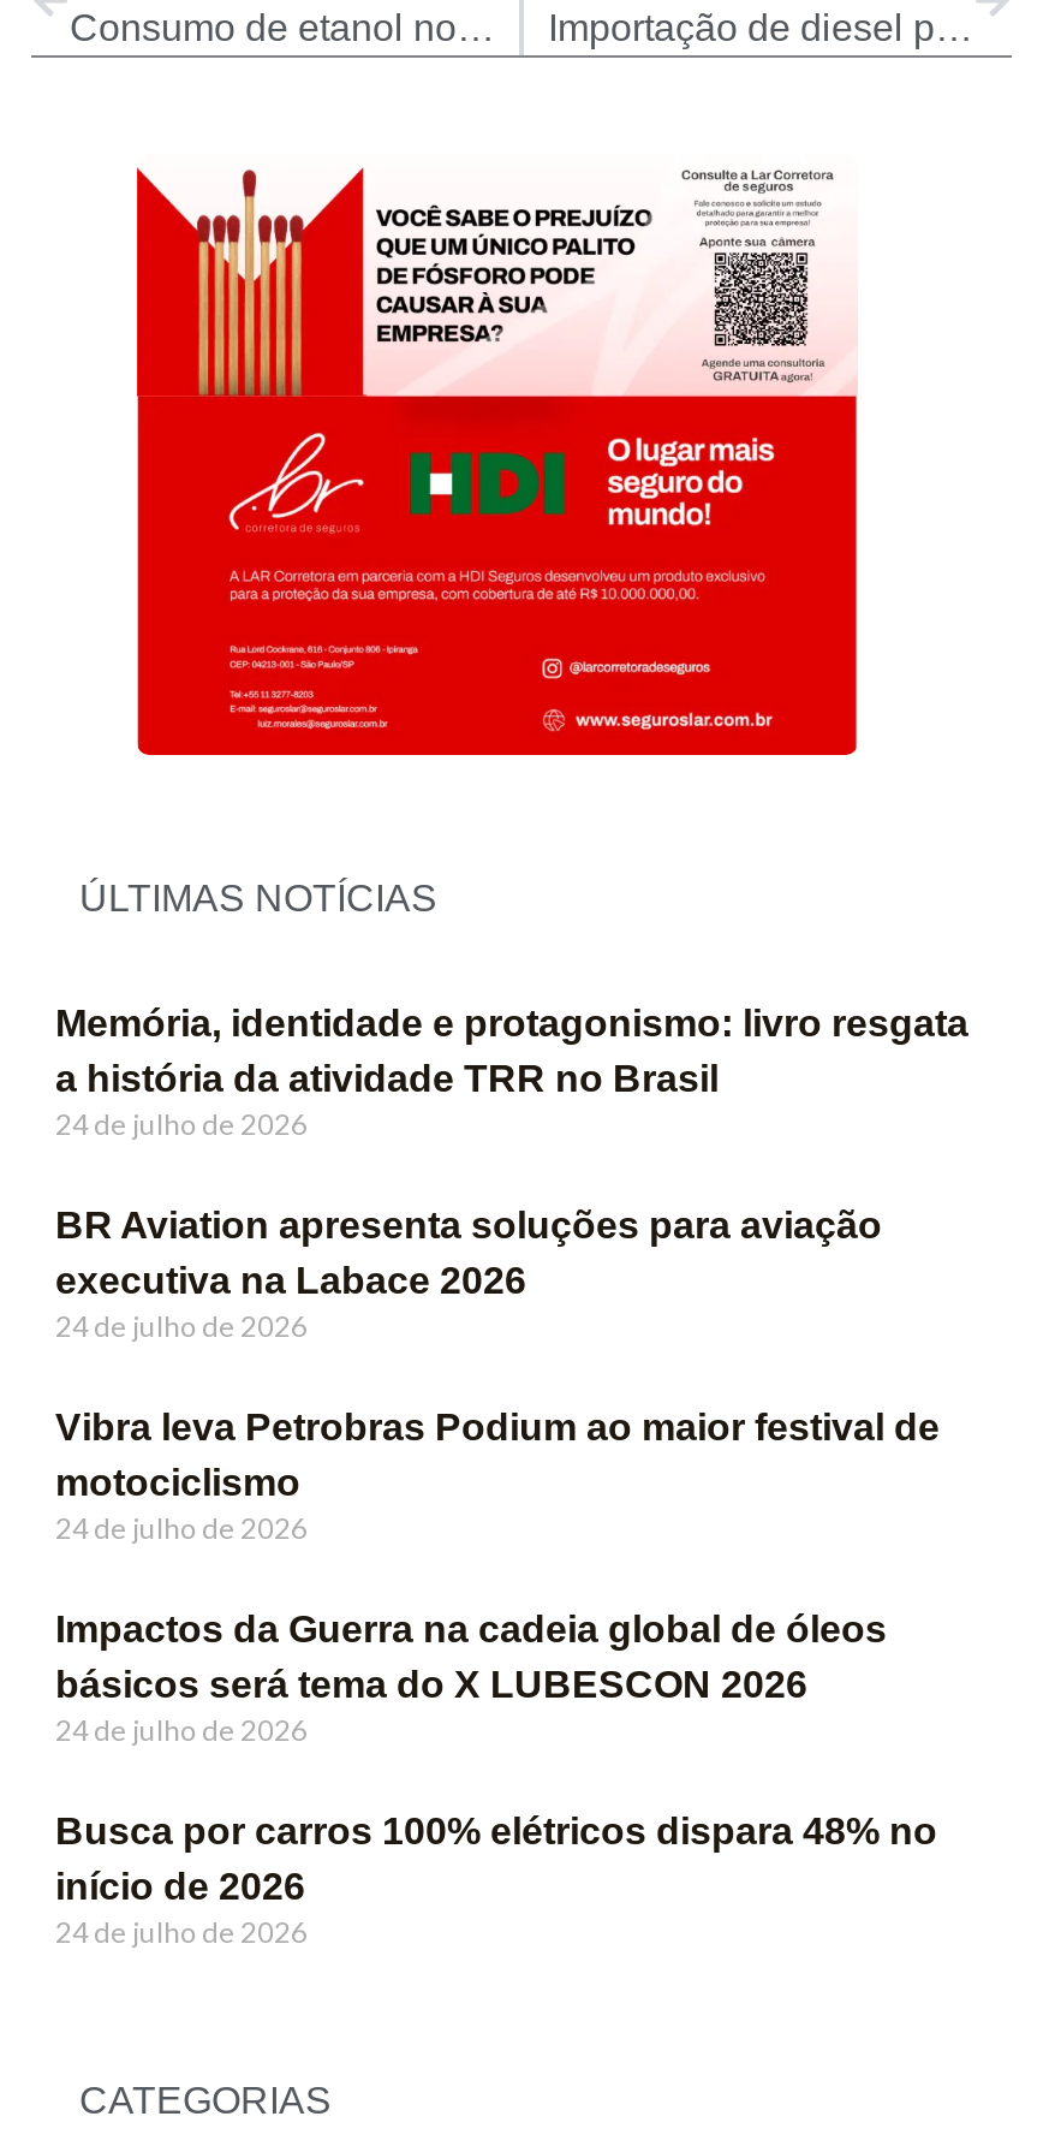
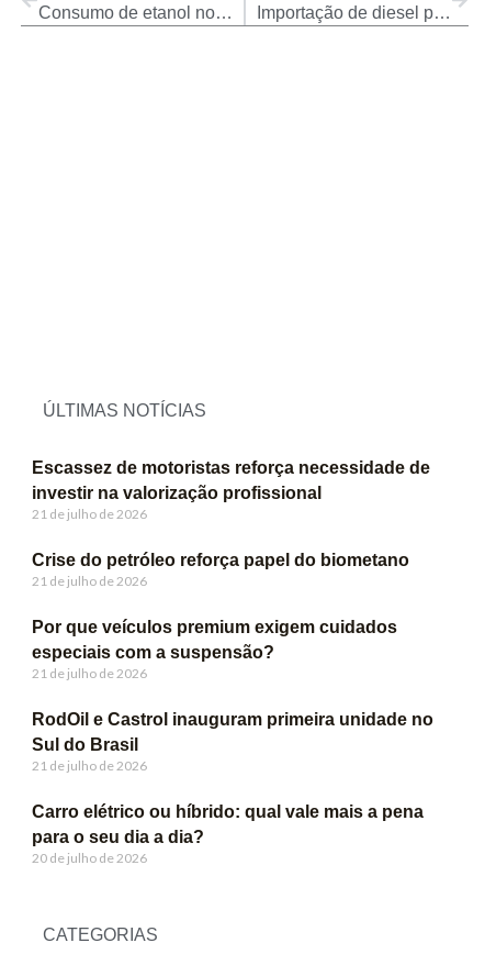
- [image]

- Memória, identidade e protagonismo: livro resgata
- a história da atividade TRR no Brasil
- 24 de julho de 2026
+ Escassez de motoristas reforça necessidade de
+ investir na valorização profissional
+ 21 de julho de 2026

- BR Aviation apresenta soluções para aviação
- executiva na Labace 2026
- 24 de julho de 2026
+ Crise do petróleo reforça papel do biometano
+ 21 de julho de 2026

- Vibra leva Petrobras Podium ao maior festival de
- motociclismo
- 24 de julho de 2026
+ Por que veículos premium exigem cuidados
+ especiais com a suspensão?
+ 21 de julho de 2026

- Impactos da Guerra na cadeia global de óleos
- básicos será tema do X LUBESCON 2026
- 24 de julho de 2026
+ RodOil e Castrol inauguram primeira unidade no
+ Sul do Brasil
+ 21 de julho de 2026

- Busca por carros 100% elétricos dispara 48% no
- início de 2026
- 24 de julho de 2026
+ Carro elétrico ou híbrido: qual vale mais a pena
+ para o seu dia a dia?
+ 20 de julho de 2026
